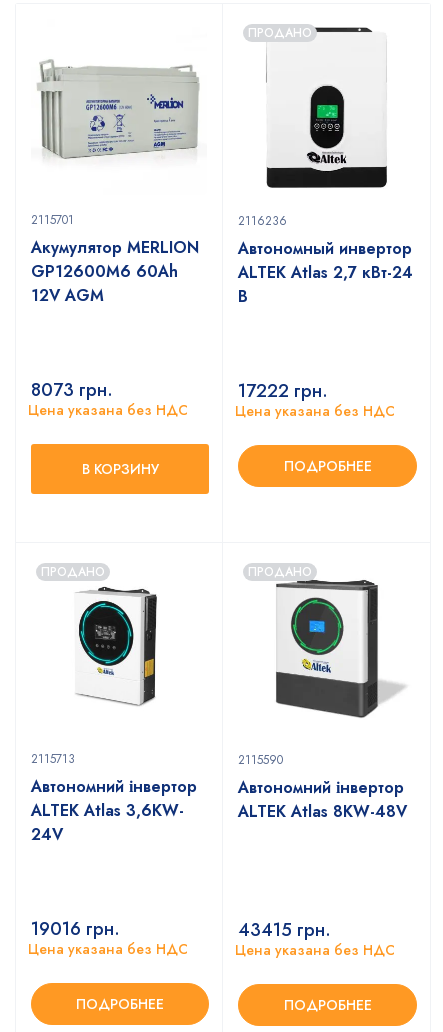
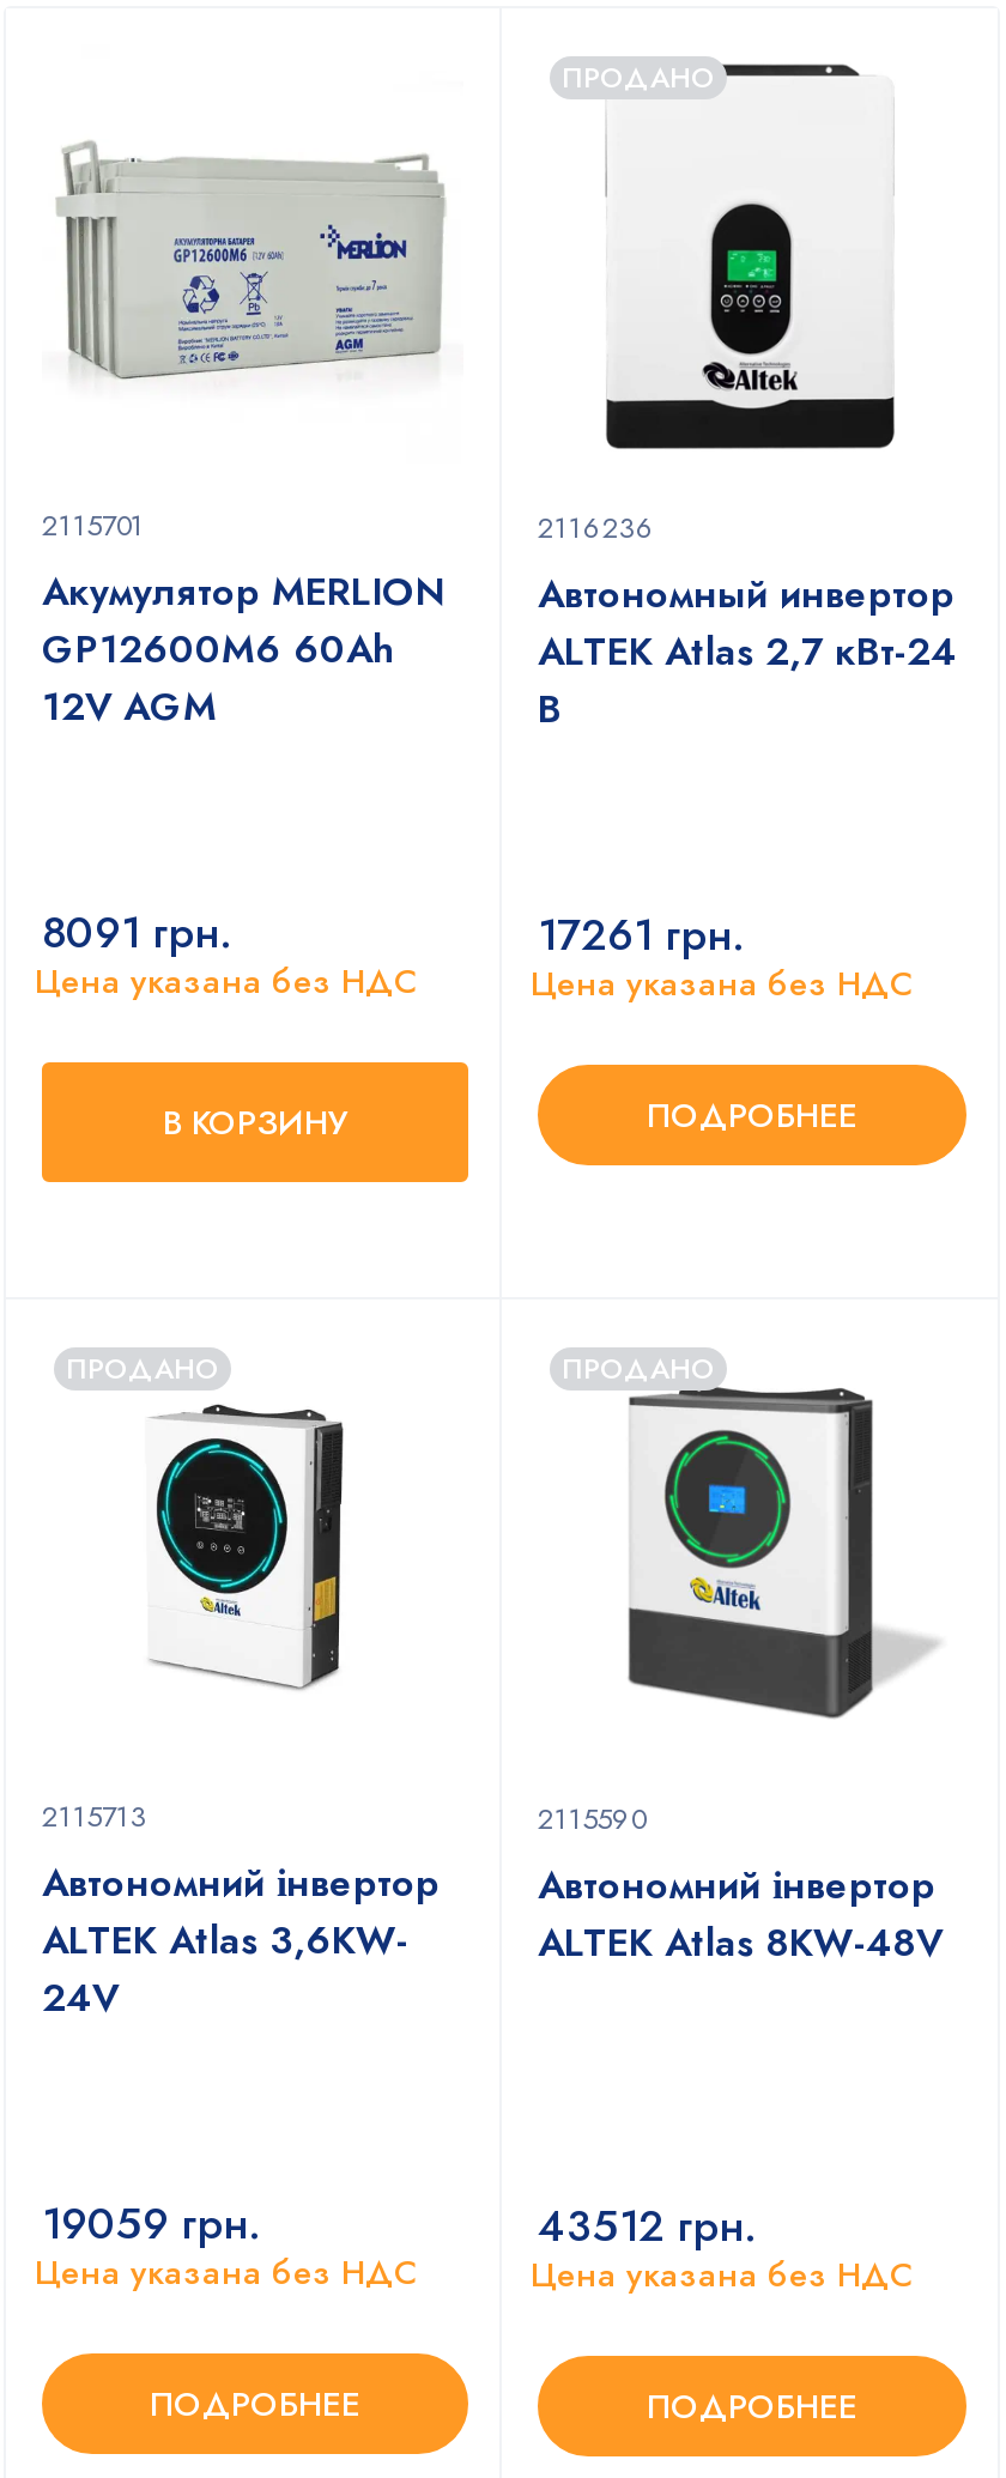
- 8073 грн.
+ 8091 грн.

- 17222 грн.
+ 17261 грн.

- 19016 грн.
+ 19059 грн.

- 43415 грн.
+ 43512 грн.
